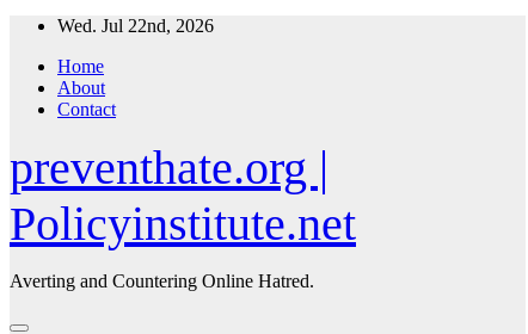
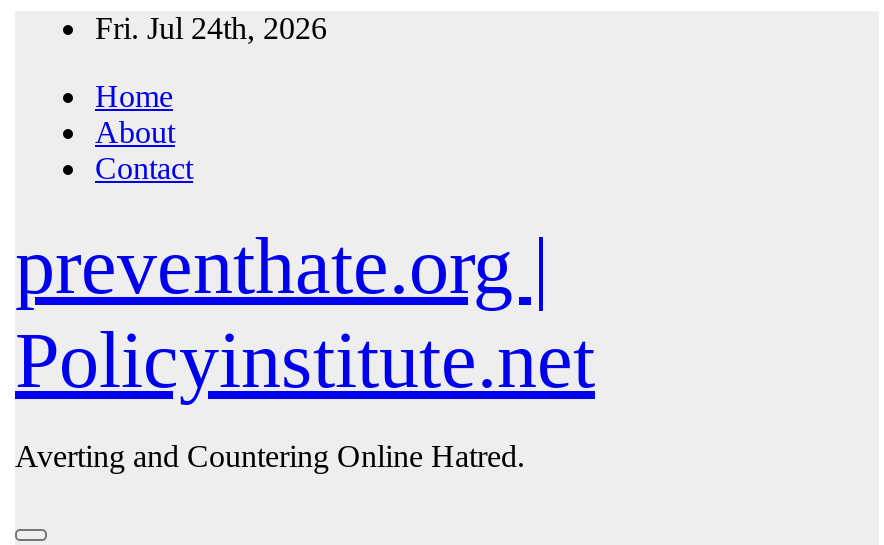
- Wed. Jul 22nd, 2026
+ Fri. Jul 24th, 2026
